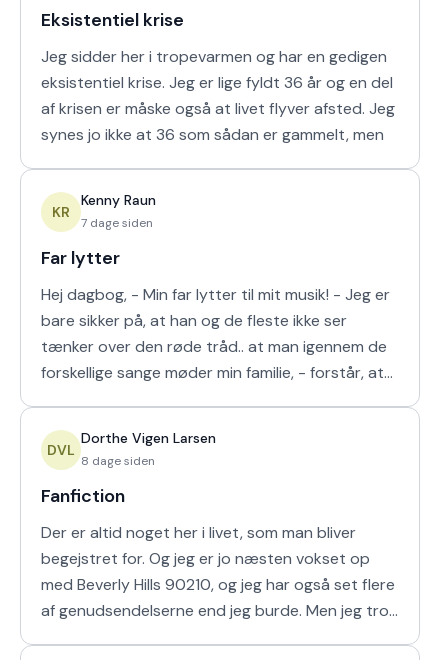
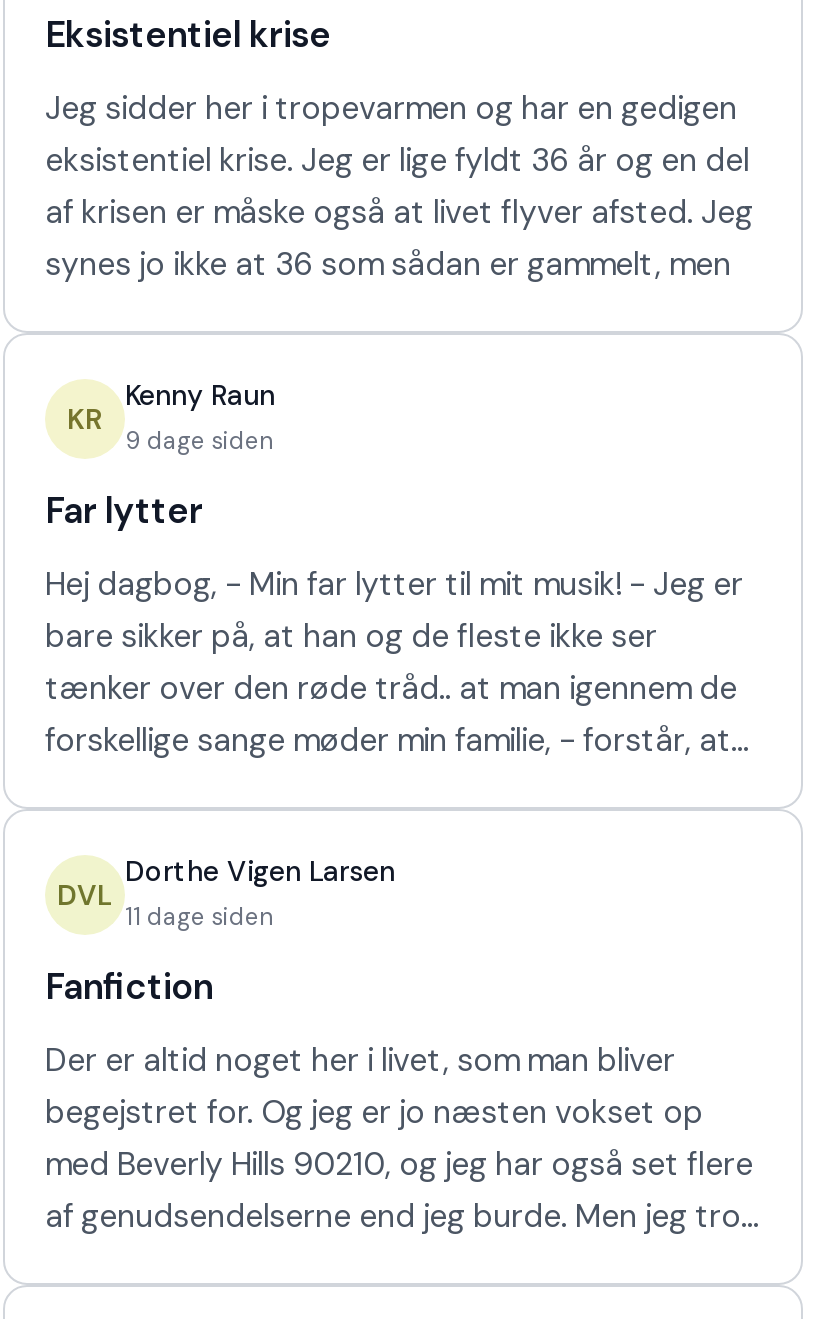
- 7 dage siden
+ 9 dage siden

- 8 dage siden
+ 11 dage siden
